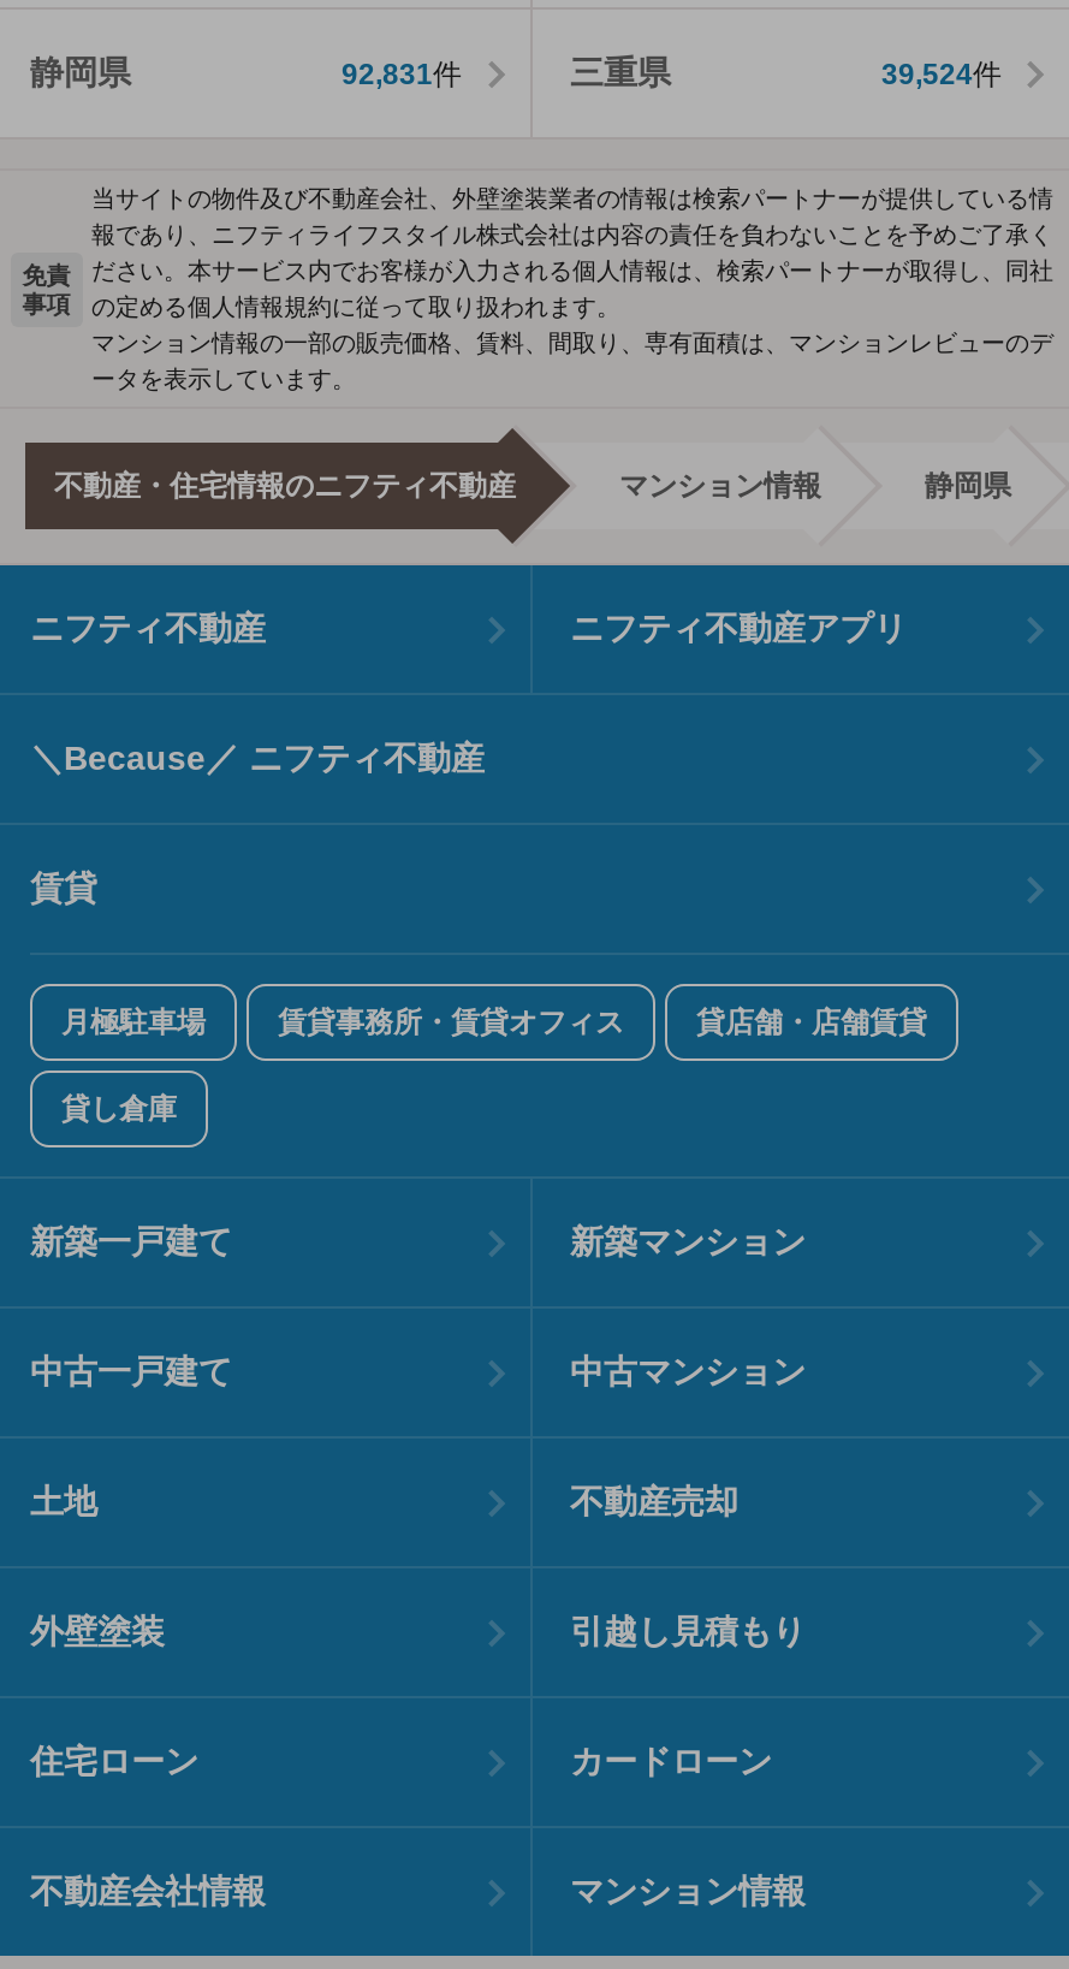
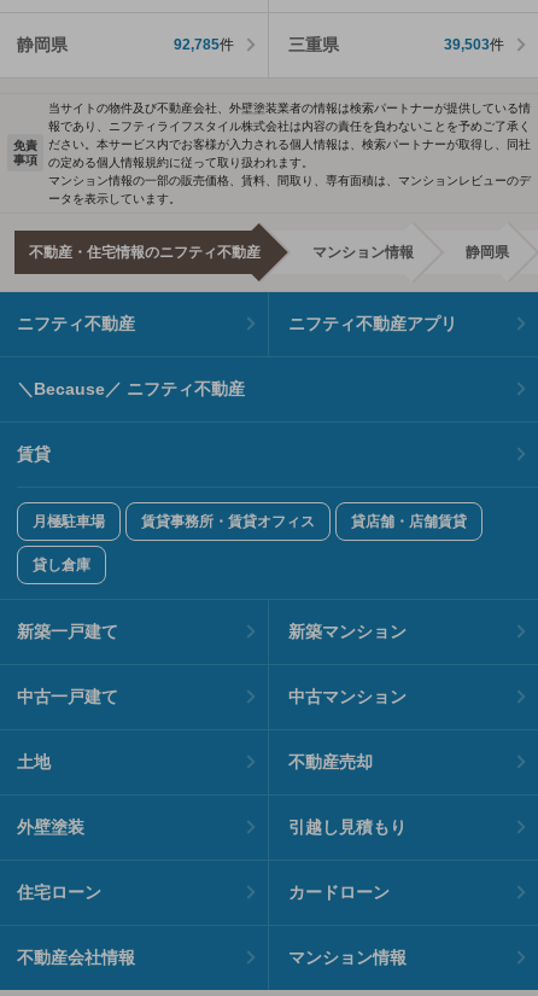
- 92,831件
+ 92,785件

- 39,524件
+ 39,503件
